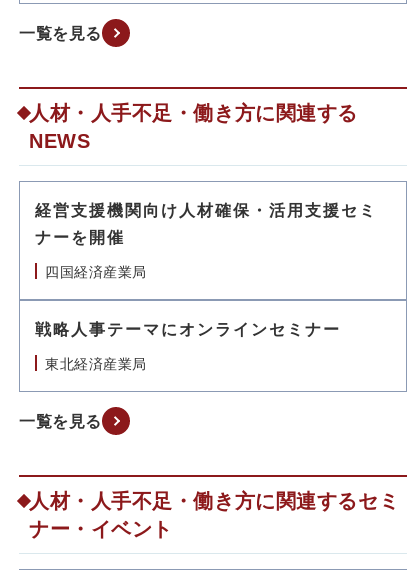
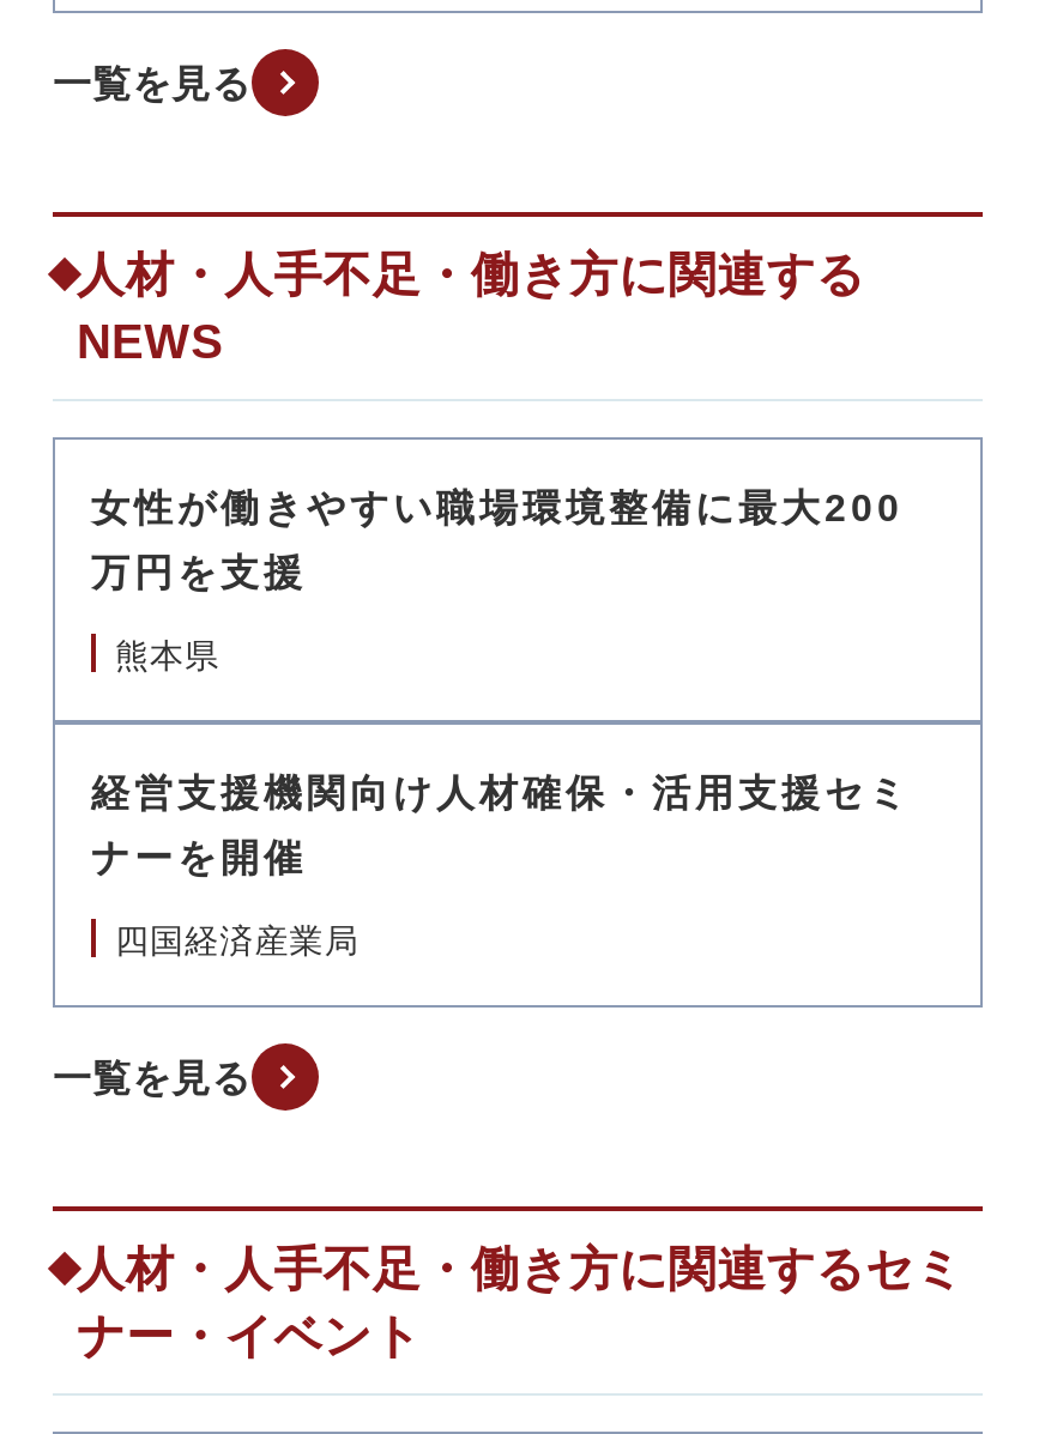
+ 女性が働きやすい職場環境整備に最大200
+ 万円を支援
+ 熊本県

moved down: 経営支援機関向け人材確保・活用支援セミ | ナーを開催 | 四国経済産業局

- 戦略人事テーマにオンラインセミナー
- 東北経済産業局
